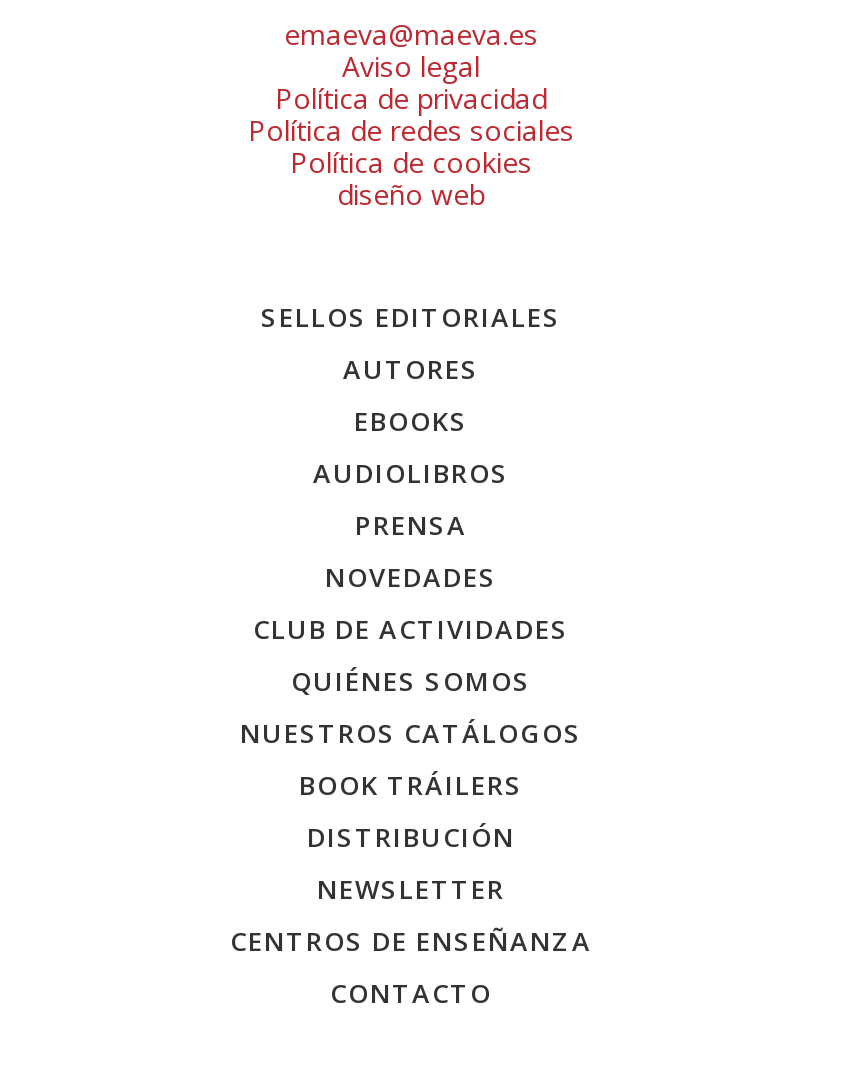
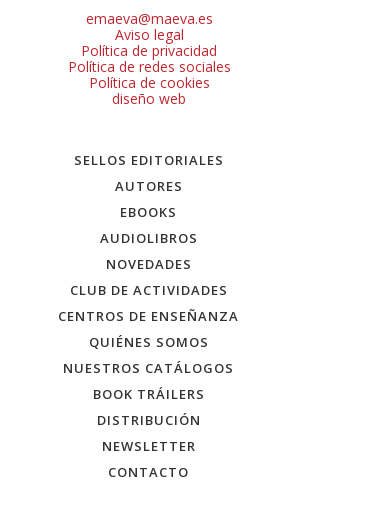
- PRENSA

moved up: CENTROS DE ENSEÑANZA
